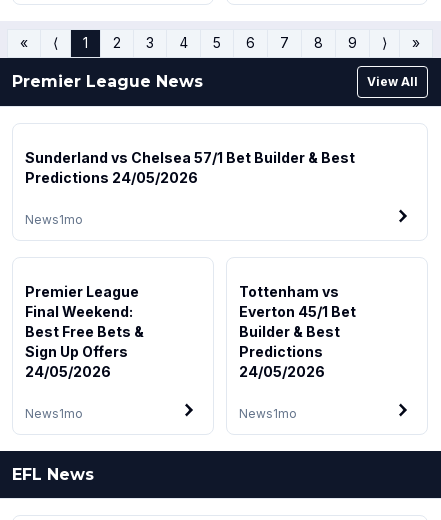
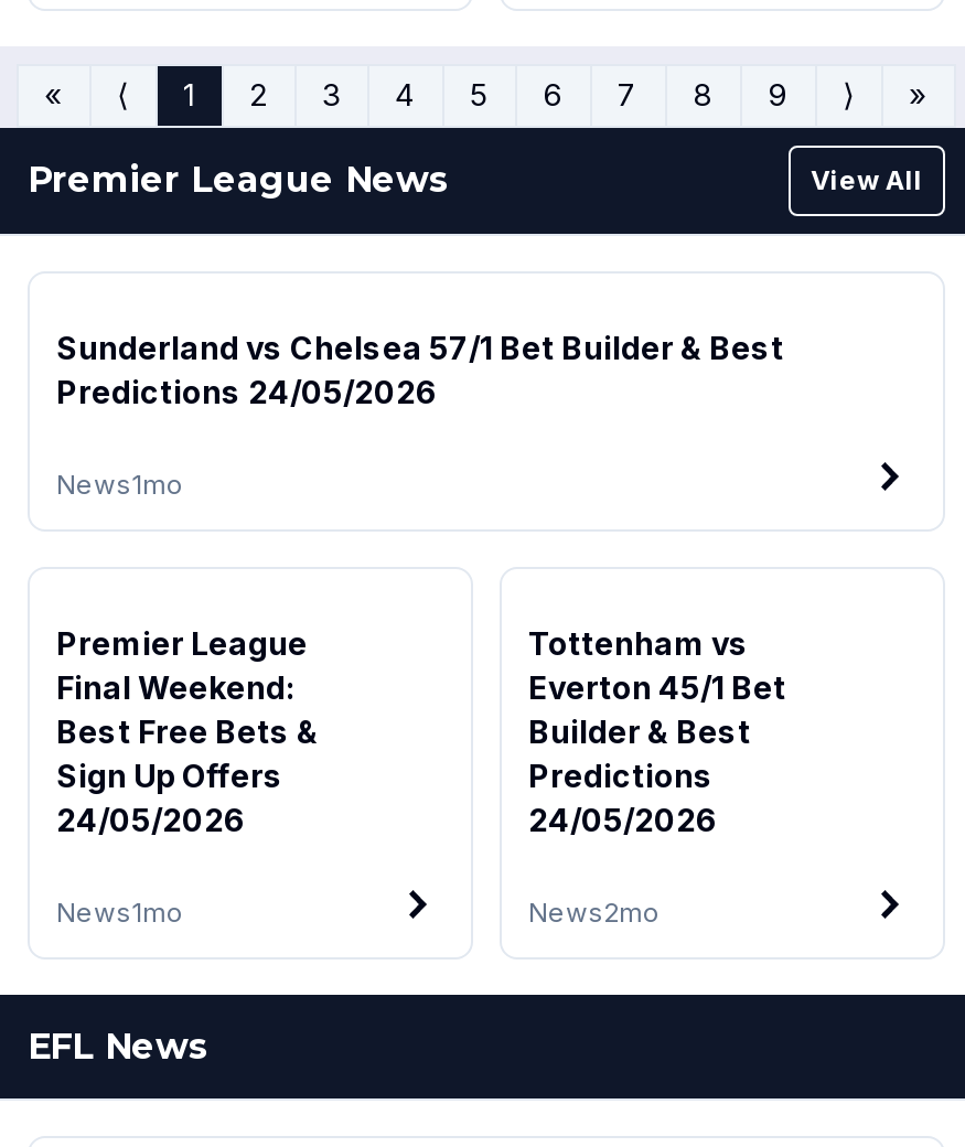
- News1mo
+ News2mo
